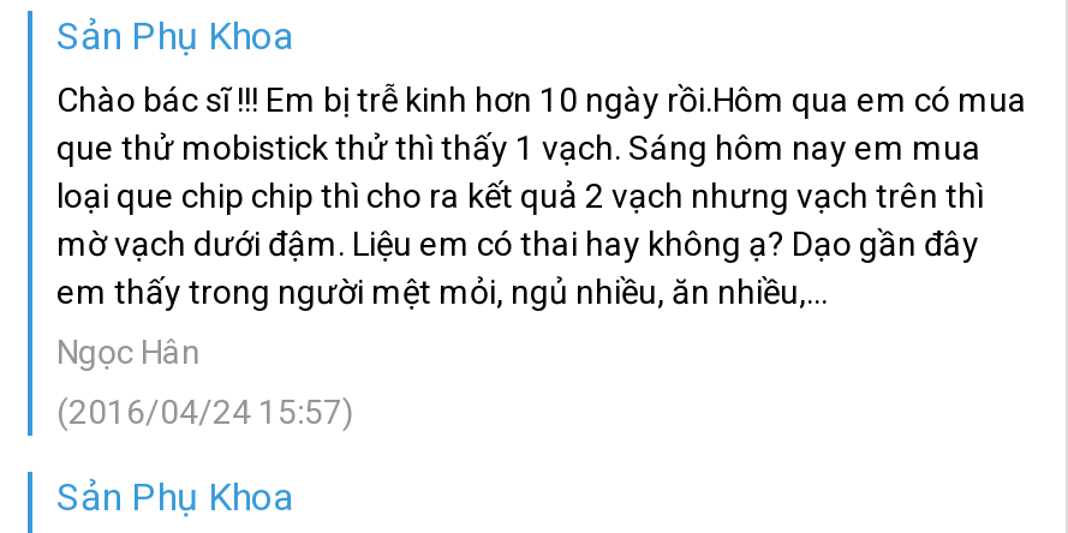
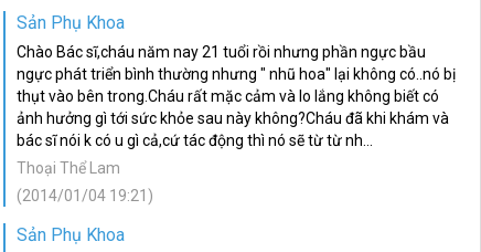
- Chào bác sĩ !!! Em bị trễ kinh hơn 10 ngày rồi.Hôm qua em có mua
- que thử mobistick thử thì thấy 1 vạch. Sáng hôm nay em mua
- loại que chip chip thì cho ra kết quả 2 vạch nhưng vạch trên thì
- mờ vạch dưới đậm. Liệu em có thai hay không ạ? Dạo gần đây
- em thấy trong người mệt mỏi, ngủ nhiều, ăn nhiều,...
+ Chào Bác sĩ,cháu năm nay 21 tuổi rồi nhưng phần ngực bầu
+ ngực phát triển bình thường nhưng " nhũ hoa" lại không có..nó bị
+ thụt vào bên trong.Cháu rất mặc cảm và lo lắng không biết có
+ ảnh hưởng gì tới sức khỏe sau này không?Cháu đã khi khám và
+ bác sĩ nói k có u gì cả,cứ tác động thì nó sẽ từ từ nh...

- Ngọc Hân
+ Thoại Thể Lam

- (2016/04/24 15:57)
+ (2014/01/04 19:21)
